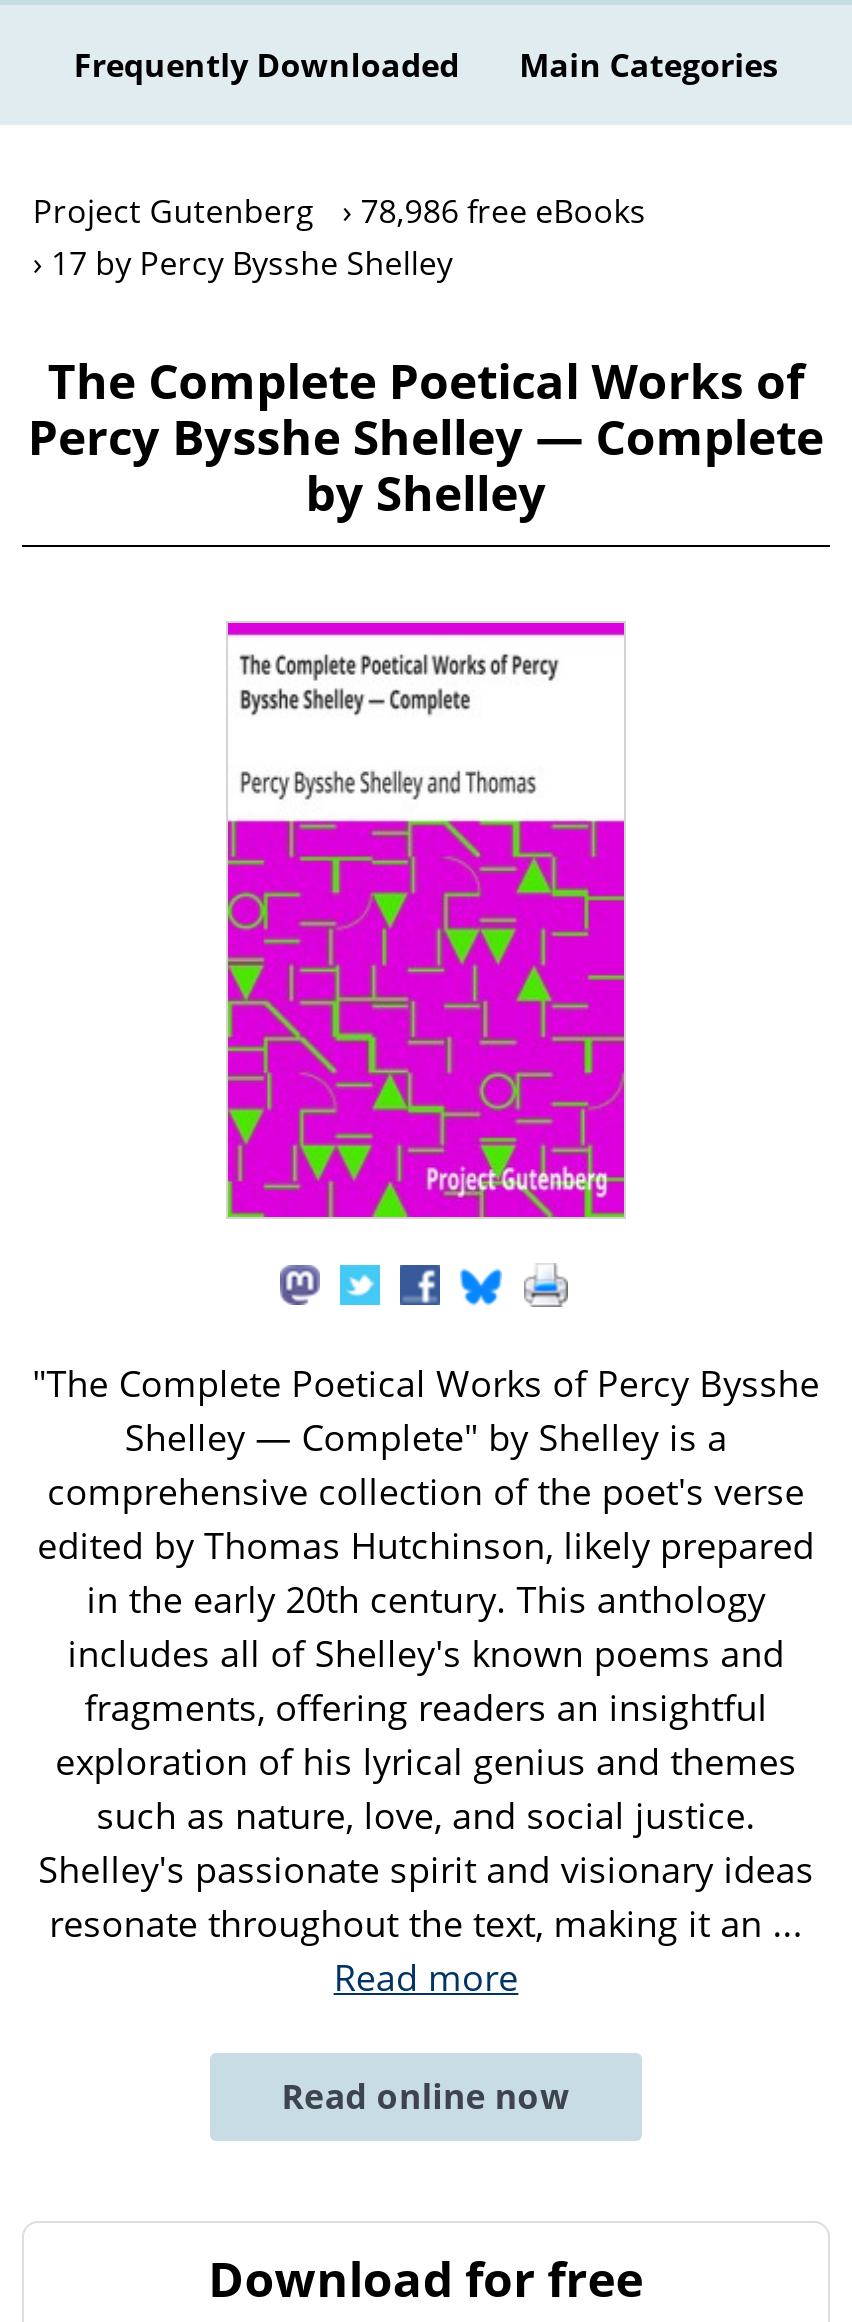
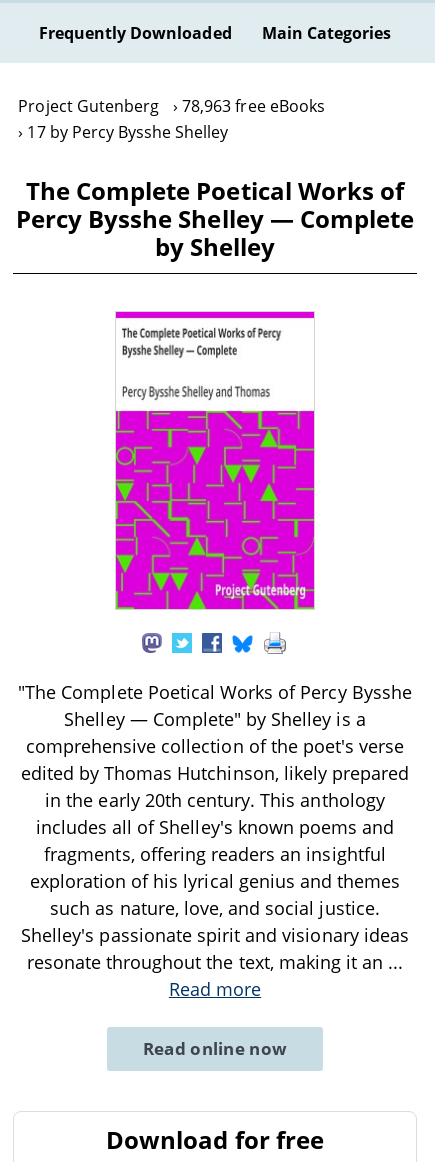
- Project Gutenberg 78,986 free eBooks
+ Project Gutenberg 78,963 free eBooks
